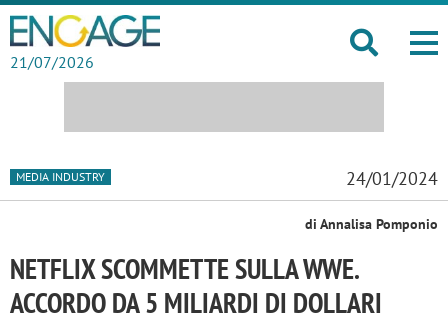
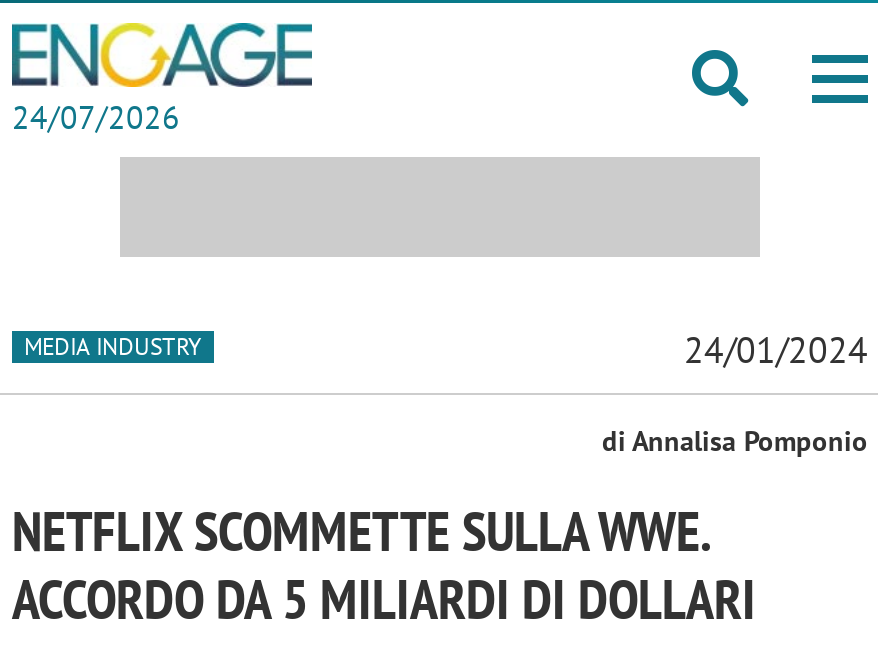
- 21/07/2026
+ 24/07/2026
